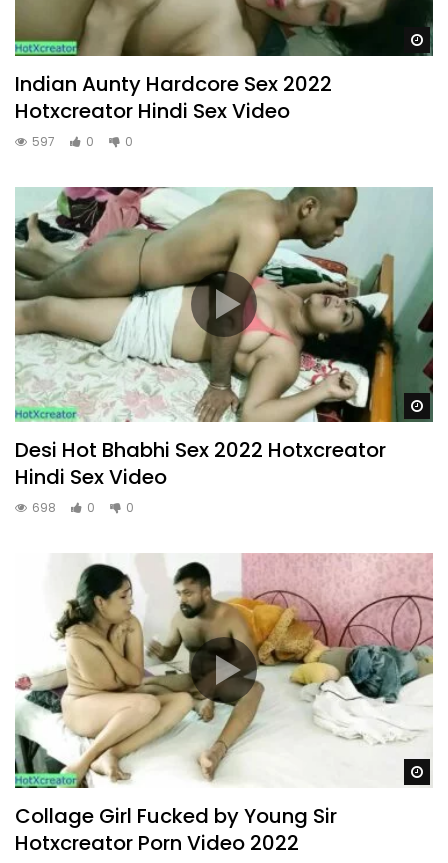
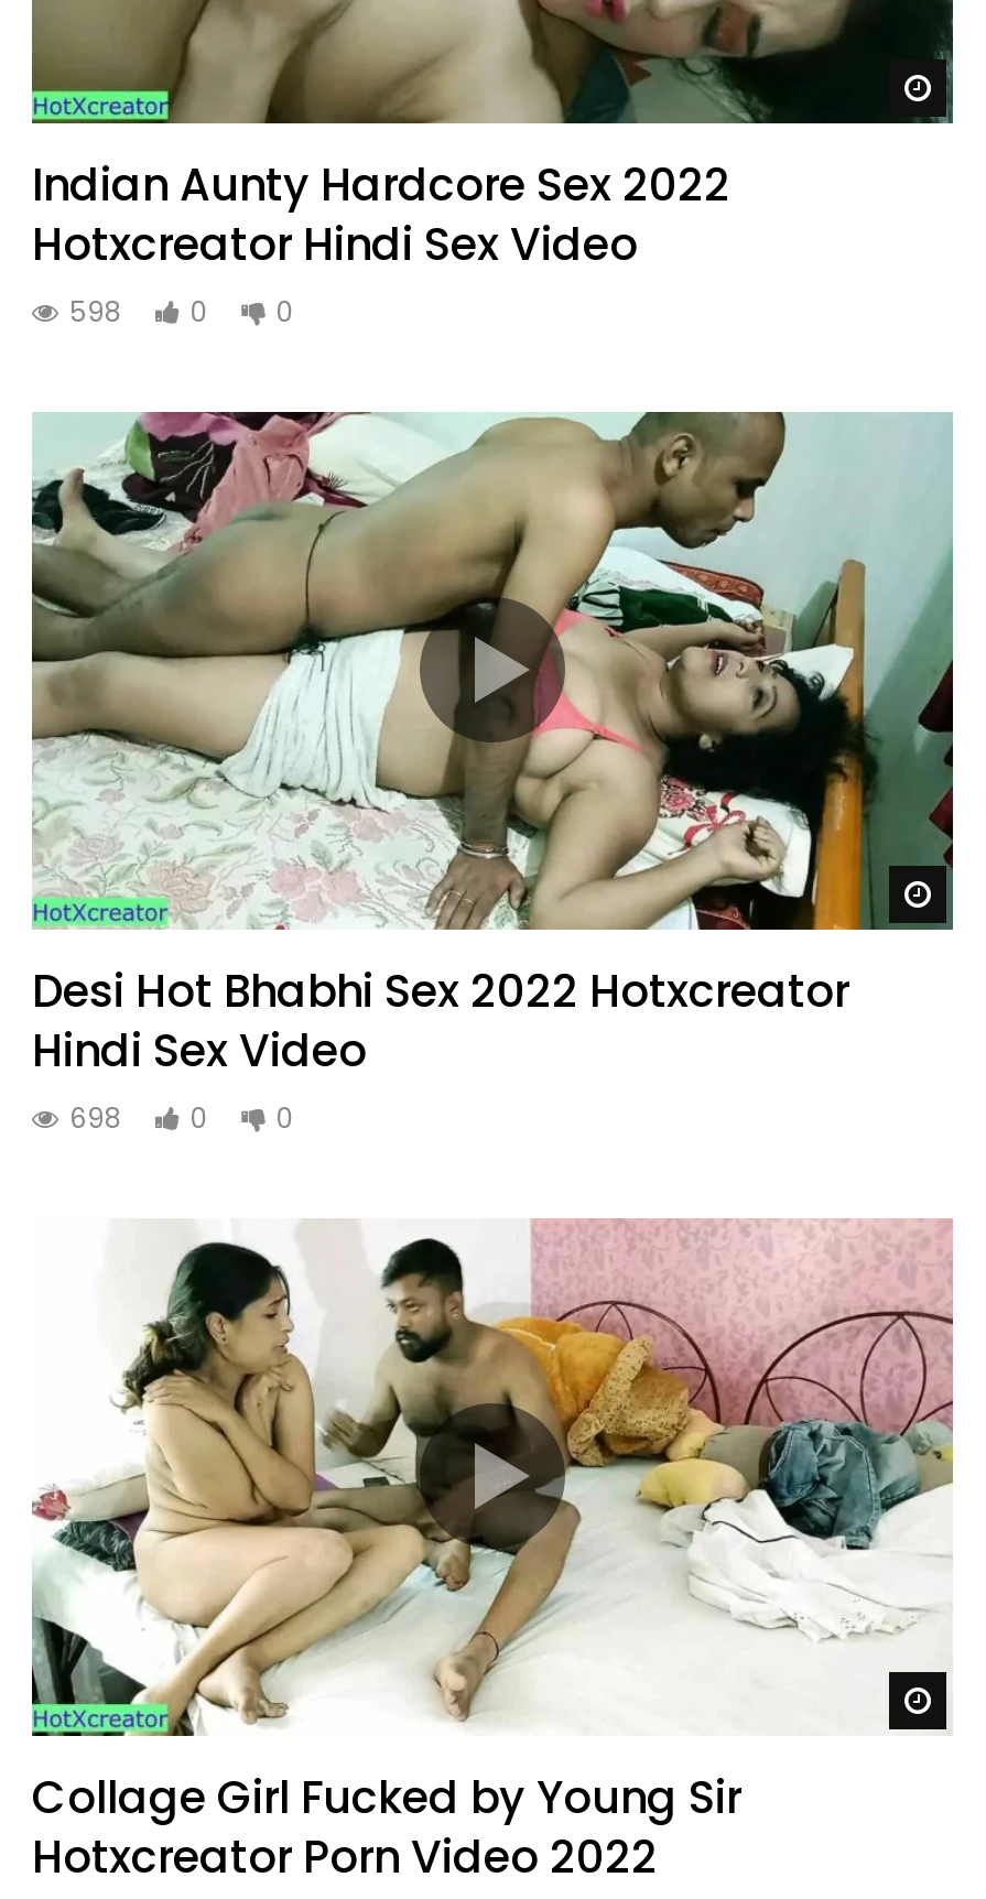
- 597 0 0
+ 598 0 0
